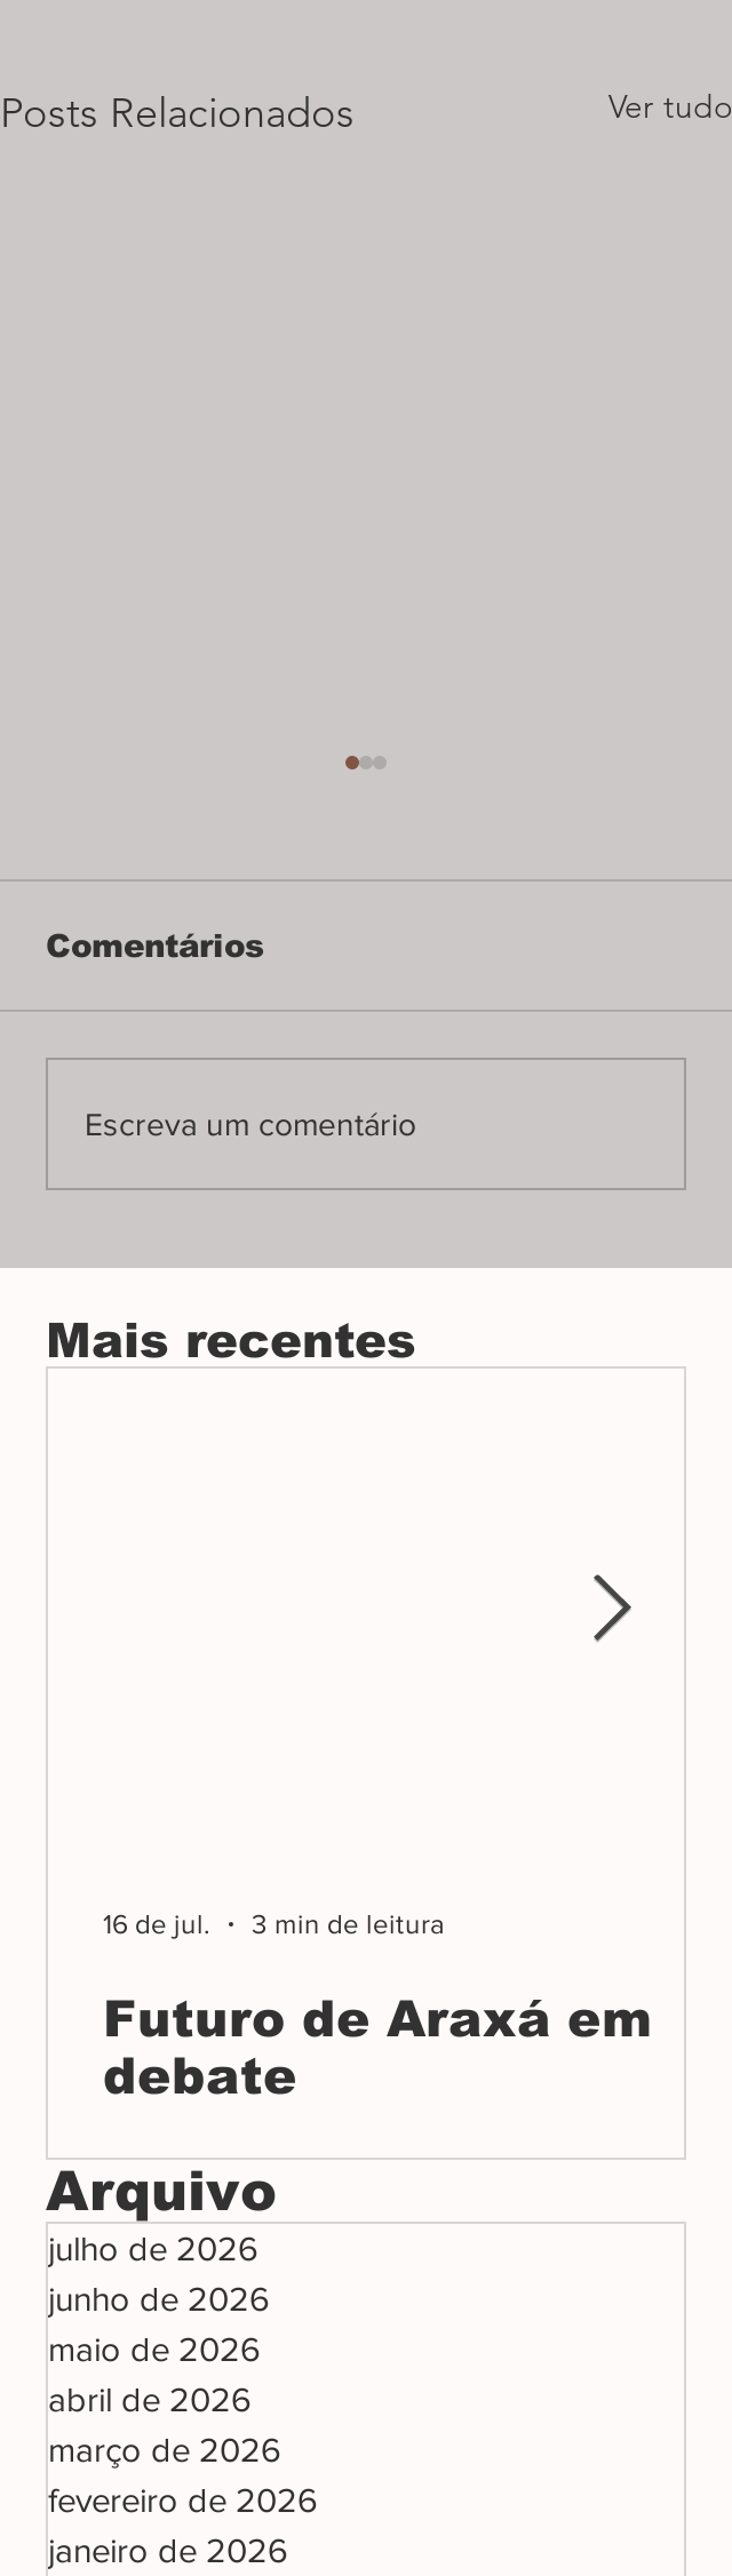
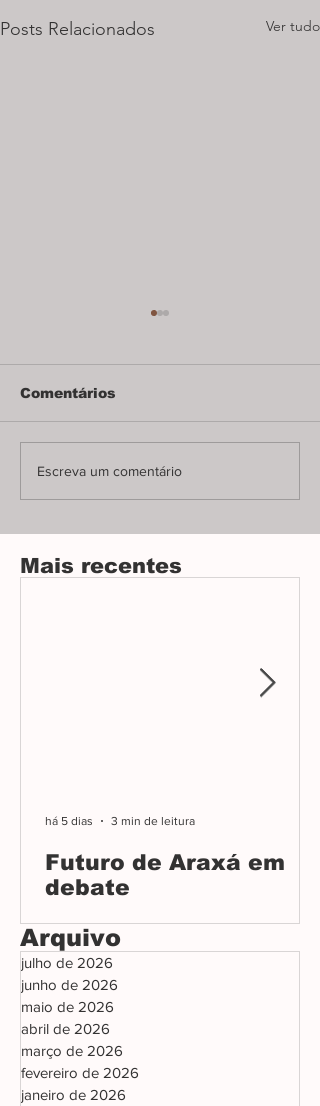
- 16 de jul. 3 min de leitura
+ há 5 dias 3 min de leitura
